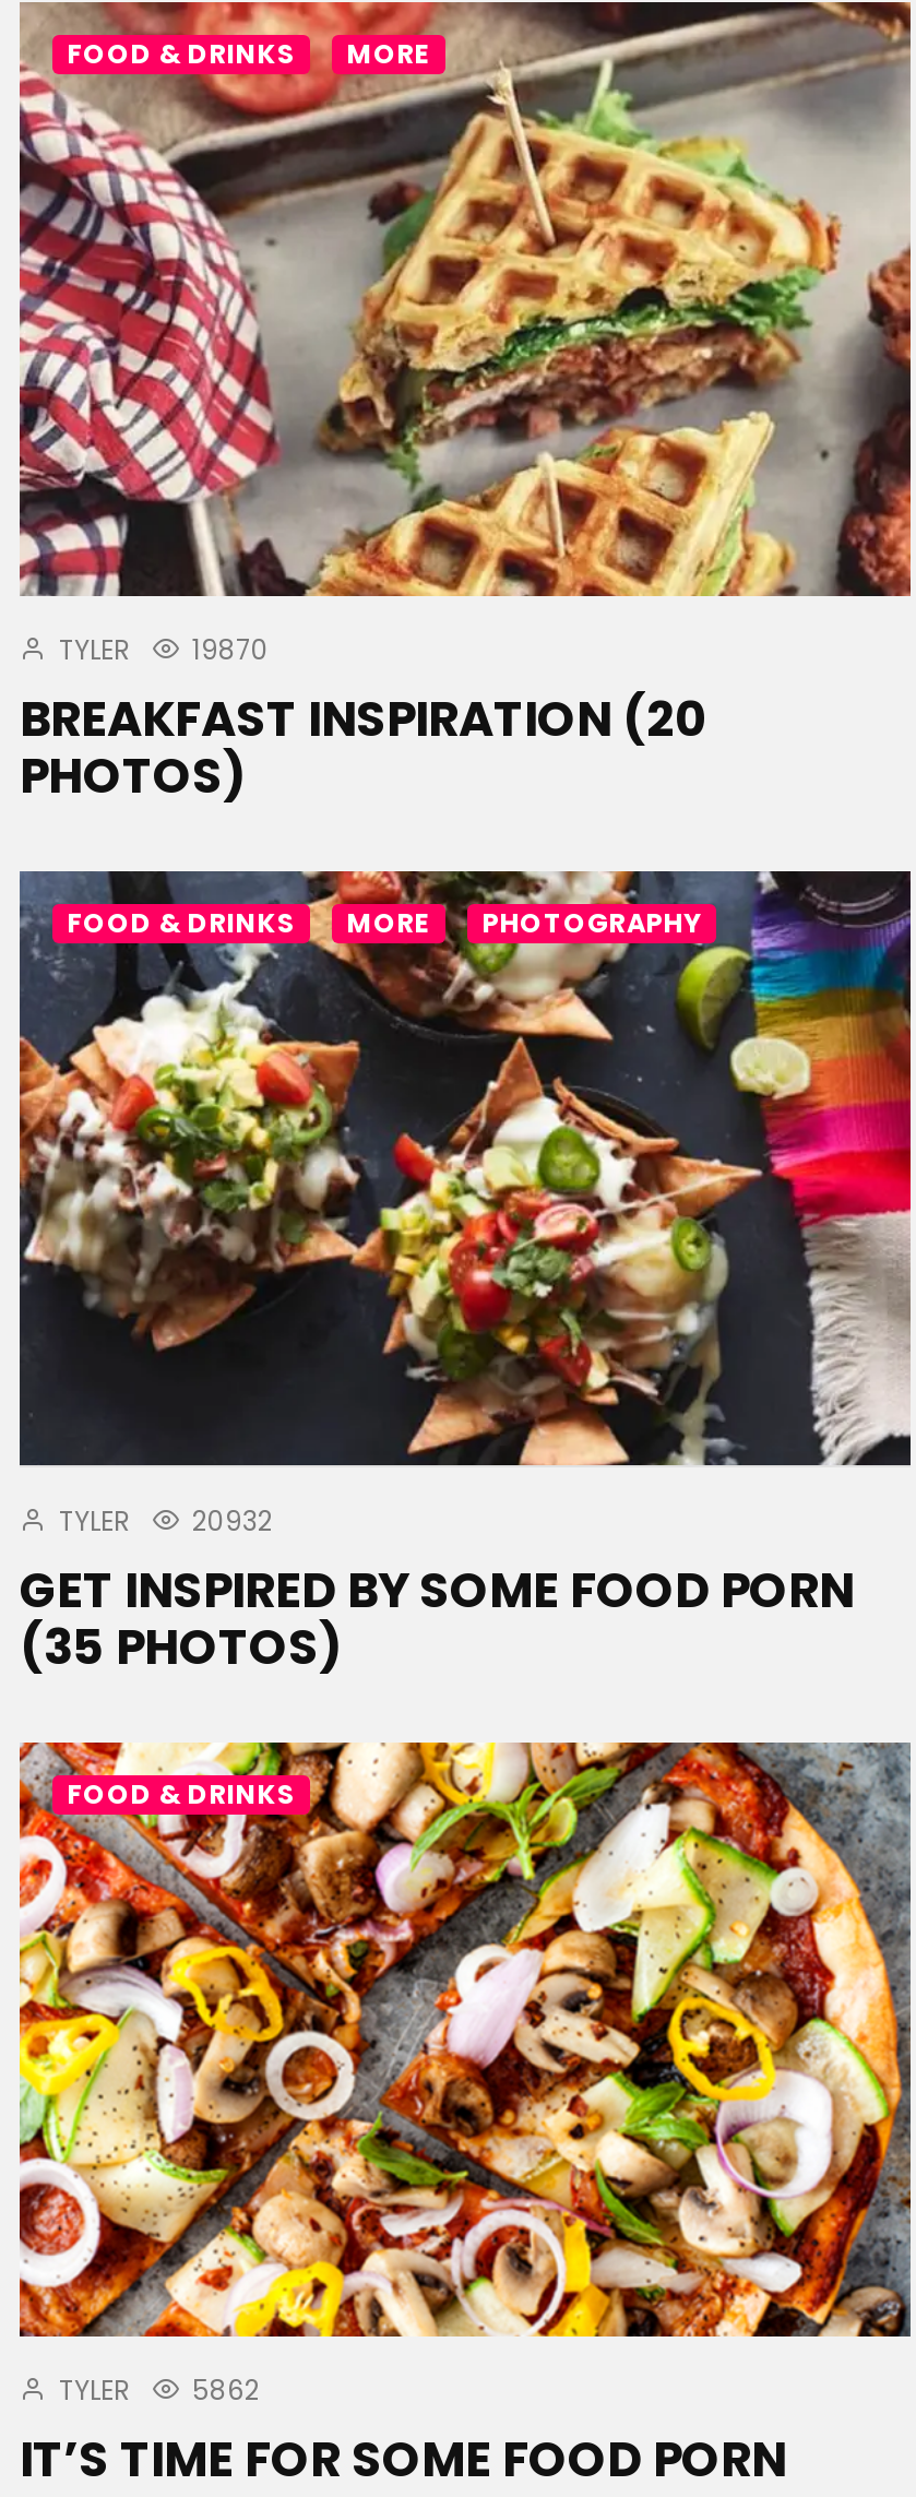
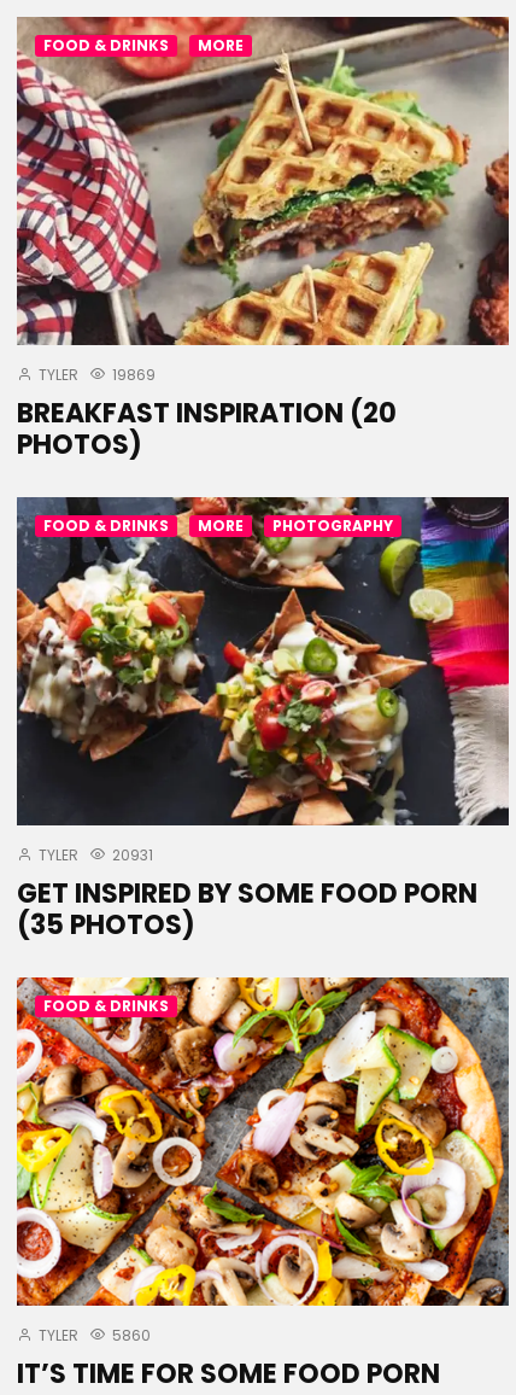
- TYLER 19870
+ TYLER 19869

- TYLER 20932
+ TYLER 20931

- TYLER 5862
+ TYLER 5860
